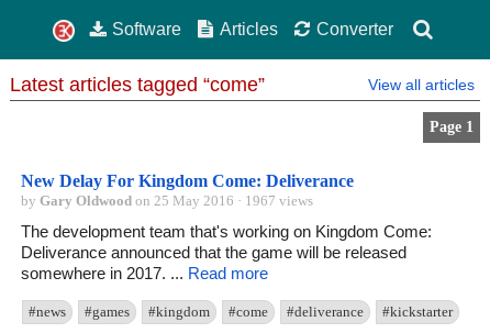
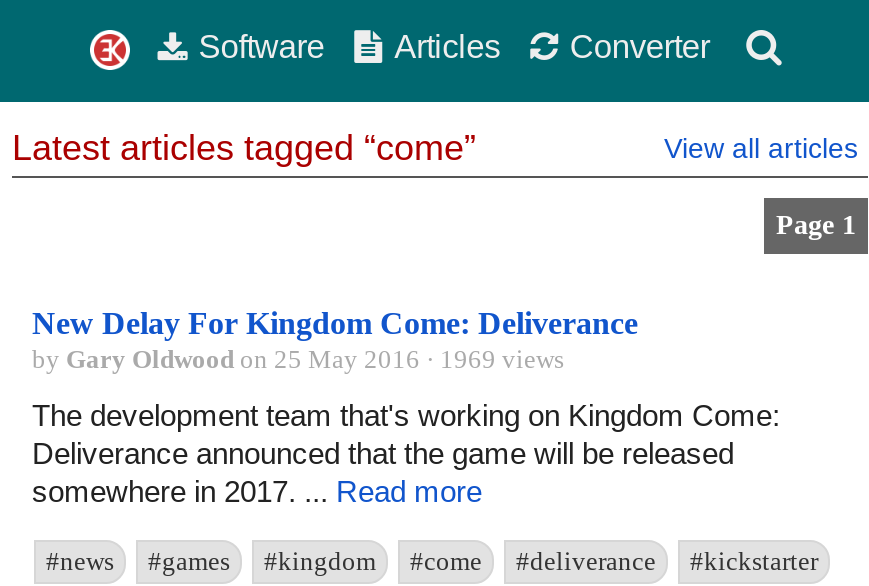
- by Gary Oldwood on 25 May 2016 · 1967 views
+ by Gary Oldwood on 25 May 2016 · 1969 views
